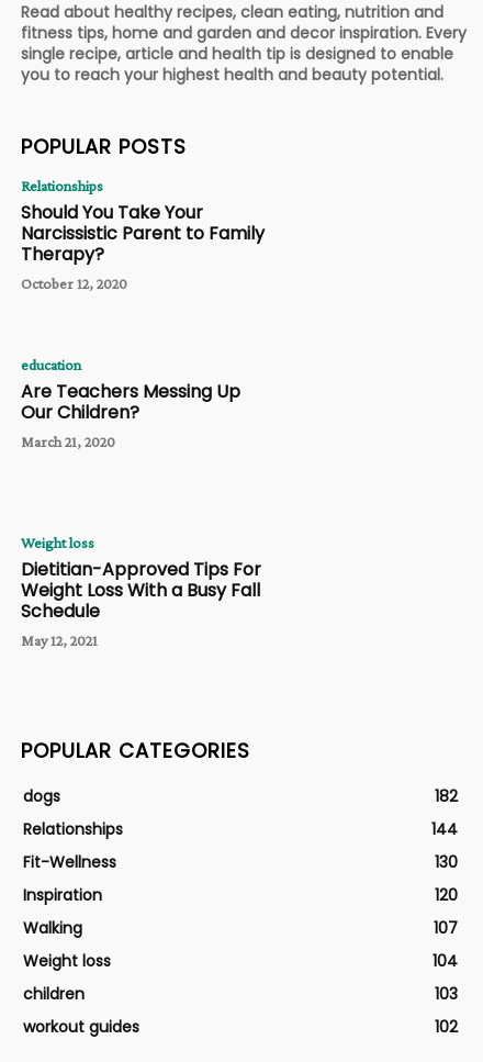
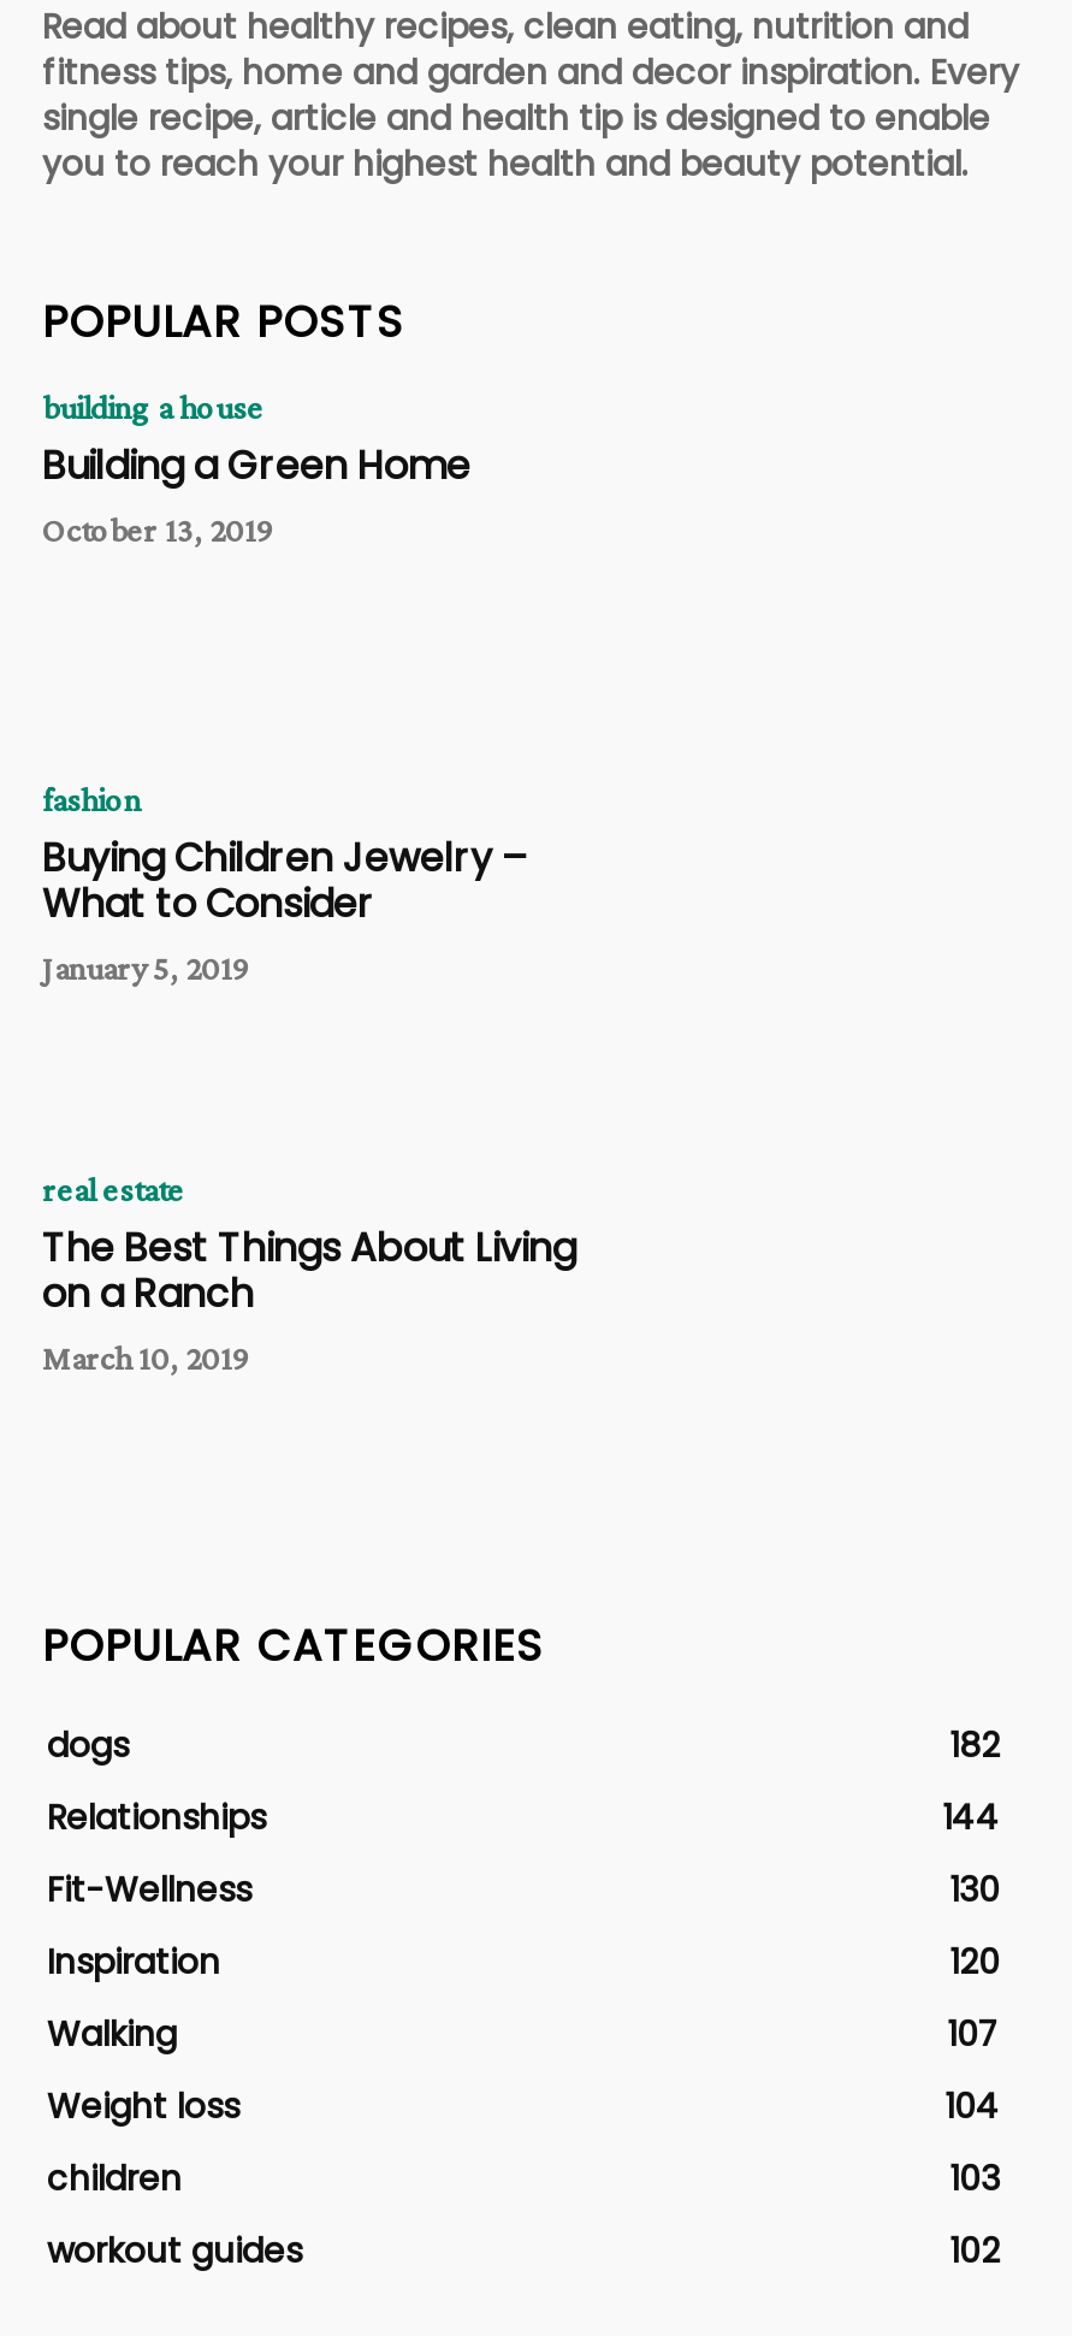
- Relationships
- Should You Take Your
- Narcissistic Parent to Family
- Therapy?
- October 12, 2020
+ building a house
+ Building a Green Home
+ October 13, 2019

- education
- Are Teachers Messing Up
- Our Children?
- March 21, 2020
+ fashion
+ Buying Children Jewelry –
+ What to Consider
+ January 5, 2019

- Weight loss
- Dietitian-Approved Tips For
- Weight Loss With a Busy Fall
- Schedule
- May 12, 2021
+ real estate
+ The Best Things About Living
+ on a Ranch
+ March 10, 2019
